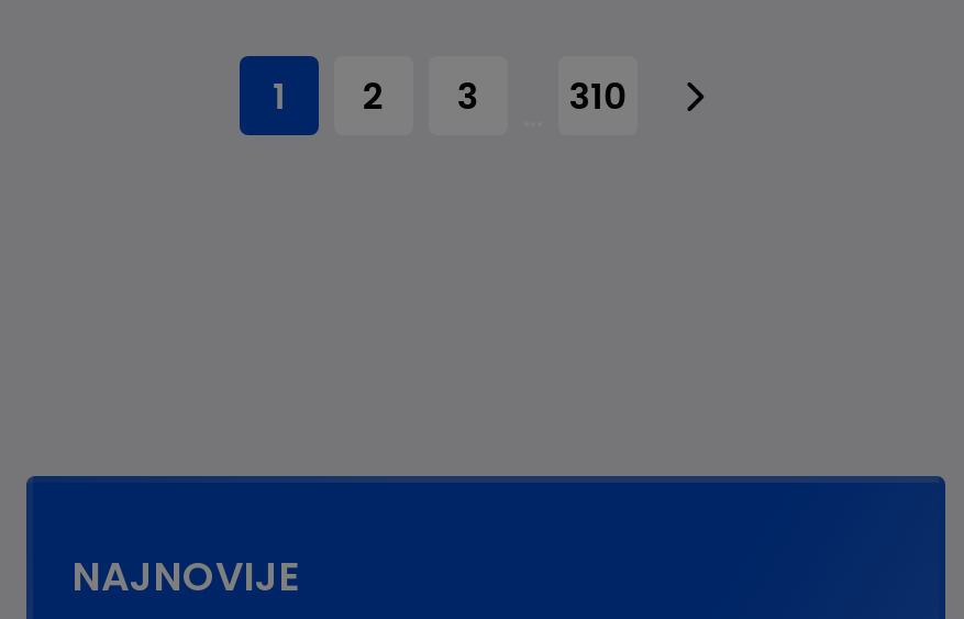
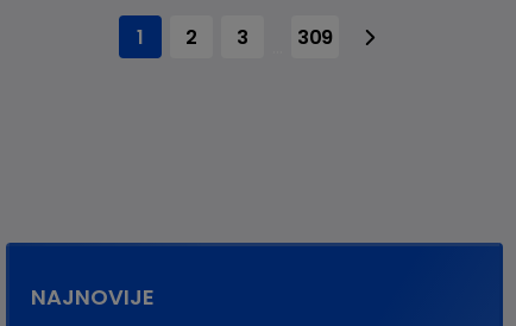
- 1 2 3 ... 310
+ 1 2 3 ... 309
